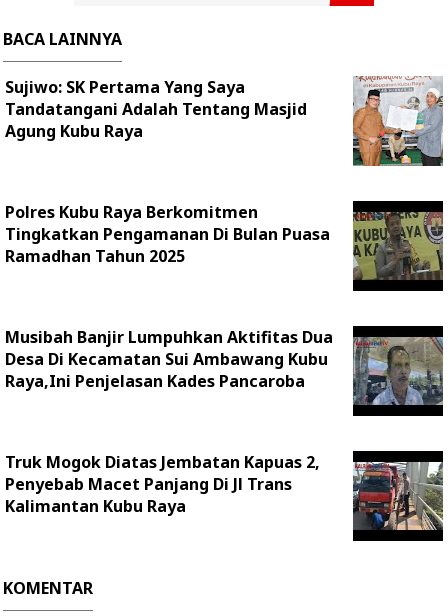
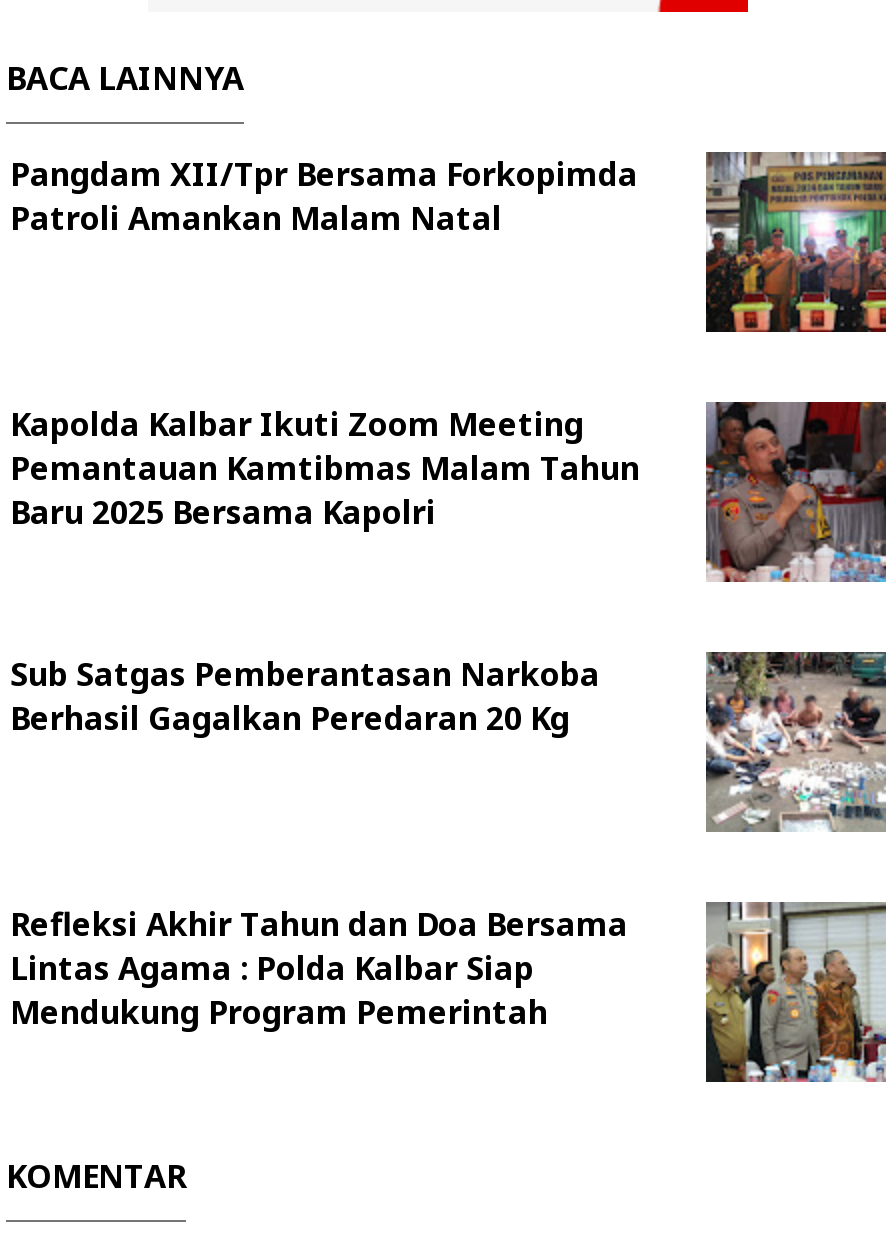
- Sujiwo: SK Pertama Yang Saya
- Tandatangani Adalah Tentang Masjid
- Agung Kubu Raya
+ Pangdam XII/Tpr Bersama Forkopimda
+ Patroli Amankan Malam Natal

- [image]
+ [image]

- [image]
- Polres Kubu Raya Berkomitmen
- Tingkatkan Pengamanan Di Bulan Puasa
- Ramadhan Tahun 2025
+ [image]
+ Kapolda Kalbar Ikuti Zoom Meeting
+ Pemantauan Kamtibmas Malam Tahun
+ Baru 2025 Bersama Kapolri

- Musibah Banjir Lumpuhkan Aktifitas Dua
- Desa Di Kecamatan Sui Ambawang Kubu
- Raya,Ini Penjelasan Kades Pancaroba
+ Sub Satgas Pemberantasan Narkoba
+ Berhasil Gagalkan Peredaran 20 Kg

- [image]
+ [image]

- [image]
- Truk Mogok Diatas Jembatan Kapuas 2,
- Penyebab Macet Panjang Di Jl Trans
- Kalimantan Kubu Raya
+ [image]
+ Refleksi Akhir Tahun dan Doa Bersama
+ Lintas Agama : Polda Kalbar Siap
+ Mendukung Program Pemerintah
